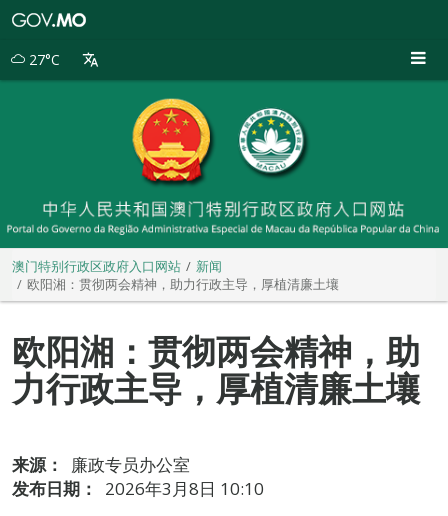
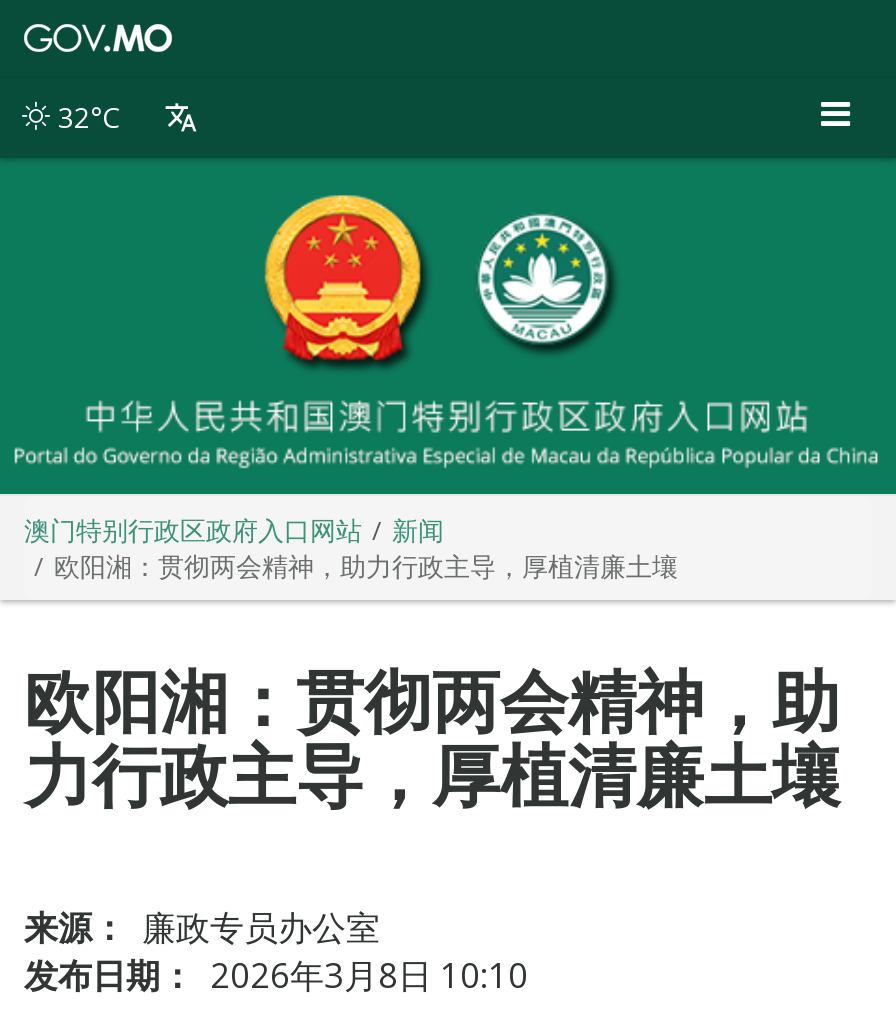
- 27°C
+ 32°C
